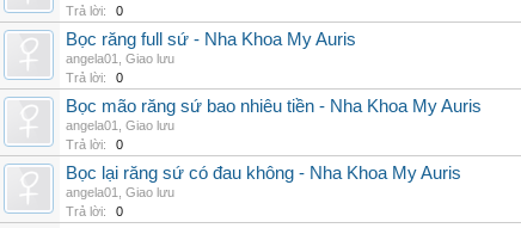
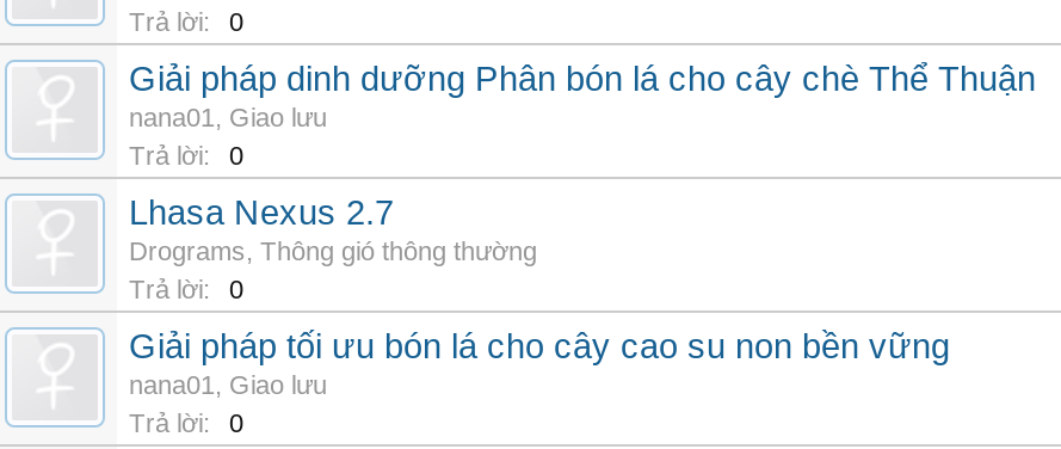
- Bọc răng full sứ - Nha Khoa My Auris
- angela01, Giao lưu
+ Giải pháp dinh dưỡng Phân bón lá cho cây chè Thể Thuận
+ nana01, Giao lưu

- Bọc mão răng sứ bao nhiêu tiền - Nha Khoa My Auris
- angela01, Giao lưu
+ Lhasa Nexus 2.7
+ Drograms, Thông gió thông thường

- Bọc lại răng sứ có đau không - Nha Khoa My Auris
- angela01, Giao lưu
+ Giải pháp tối ưu bón lá cho cây cao su non bền vững
+ nana01, Giao lưu
